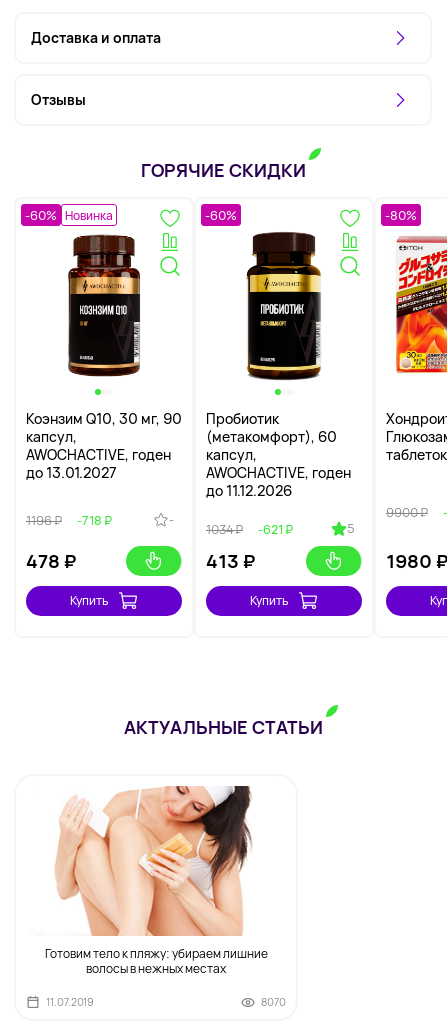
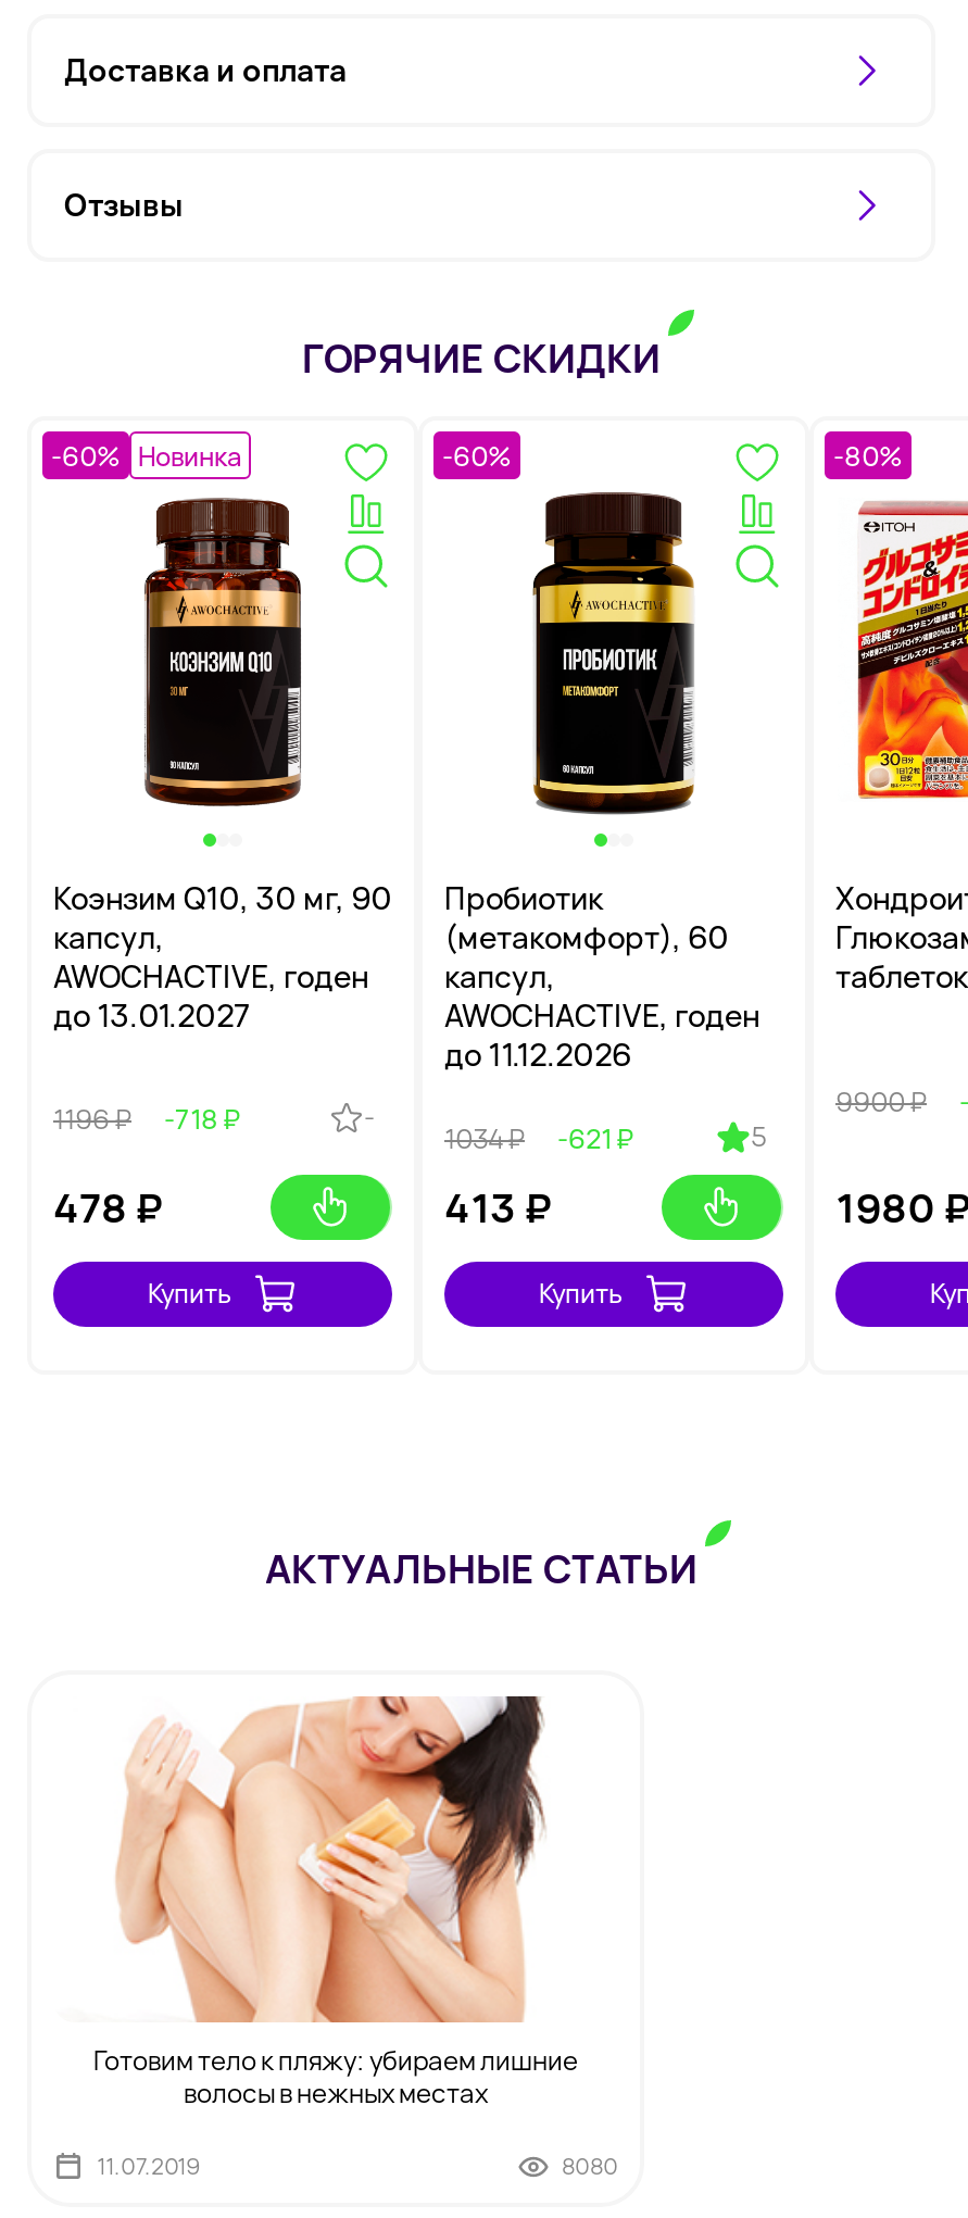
- 8070
+ 8080
